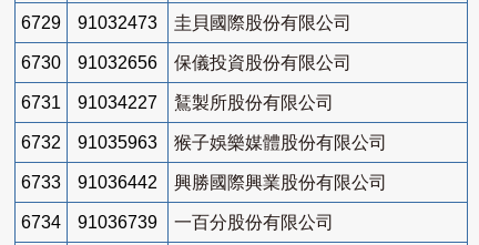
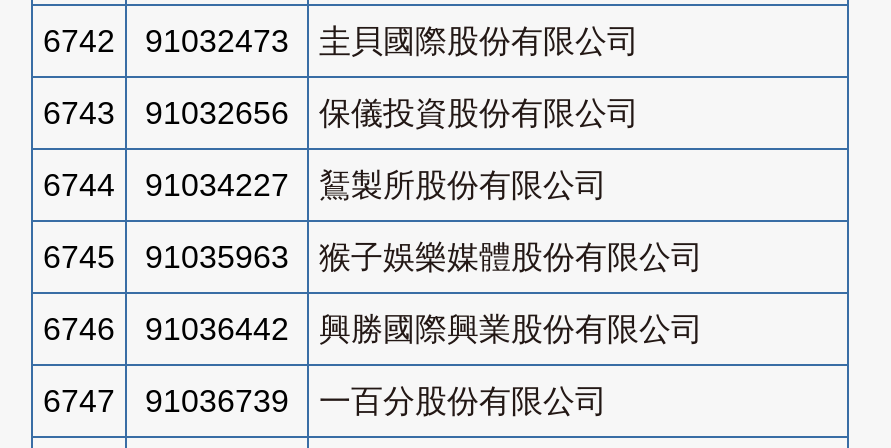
- 6729 91032473 圭貝國際股份有限公司
+ 6742 91032473 圭貝國際股份有限公司

- 6730 91032656 保儀投資股份有限公司
+ 6743 91032656 保儀投資股份有限公司

- 6731 91034227 鵟製所股份有限公司
+ 6744 91034227 鵟製所股份有限公司

- 6732 91035963 猴子娛樂媒體股份有限公司
+ 6745 91035963 猴子娛樂媒體股份有限公司

- 6733 91036442 興勝國際興業股份有限公司
+ 6746 91036442 興勝國際興業股份有限公司

- 6734 91036739 一百分股份有限公司
+ 6747 91036739 一百分股份有限公司
